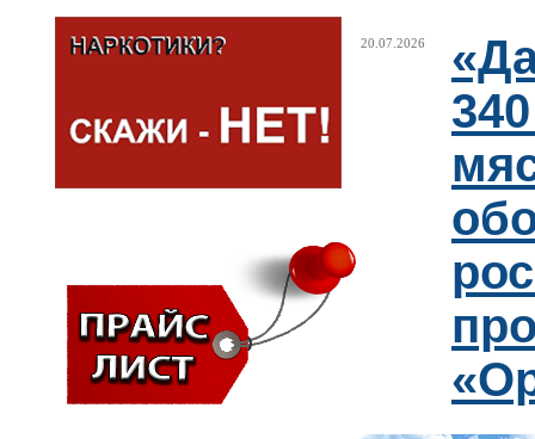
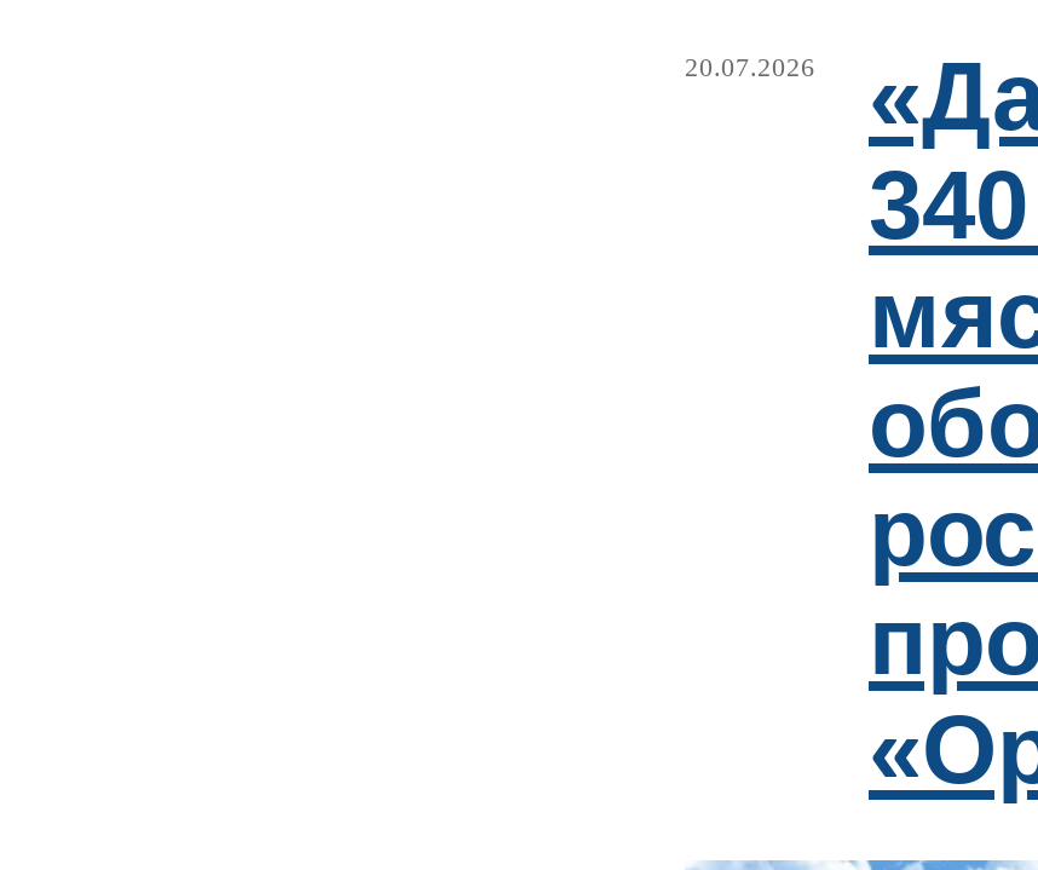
- [image]

- [image]
